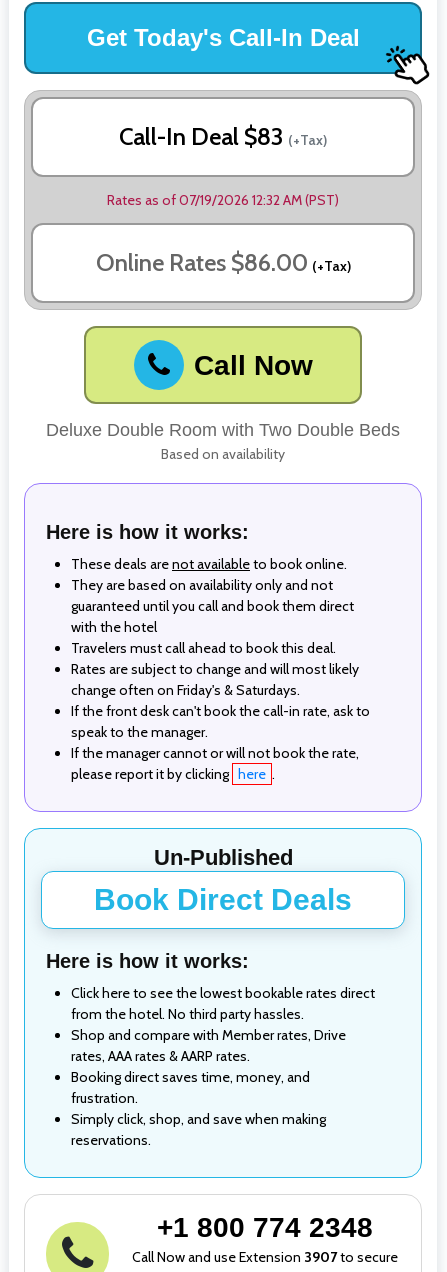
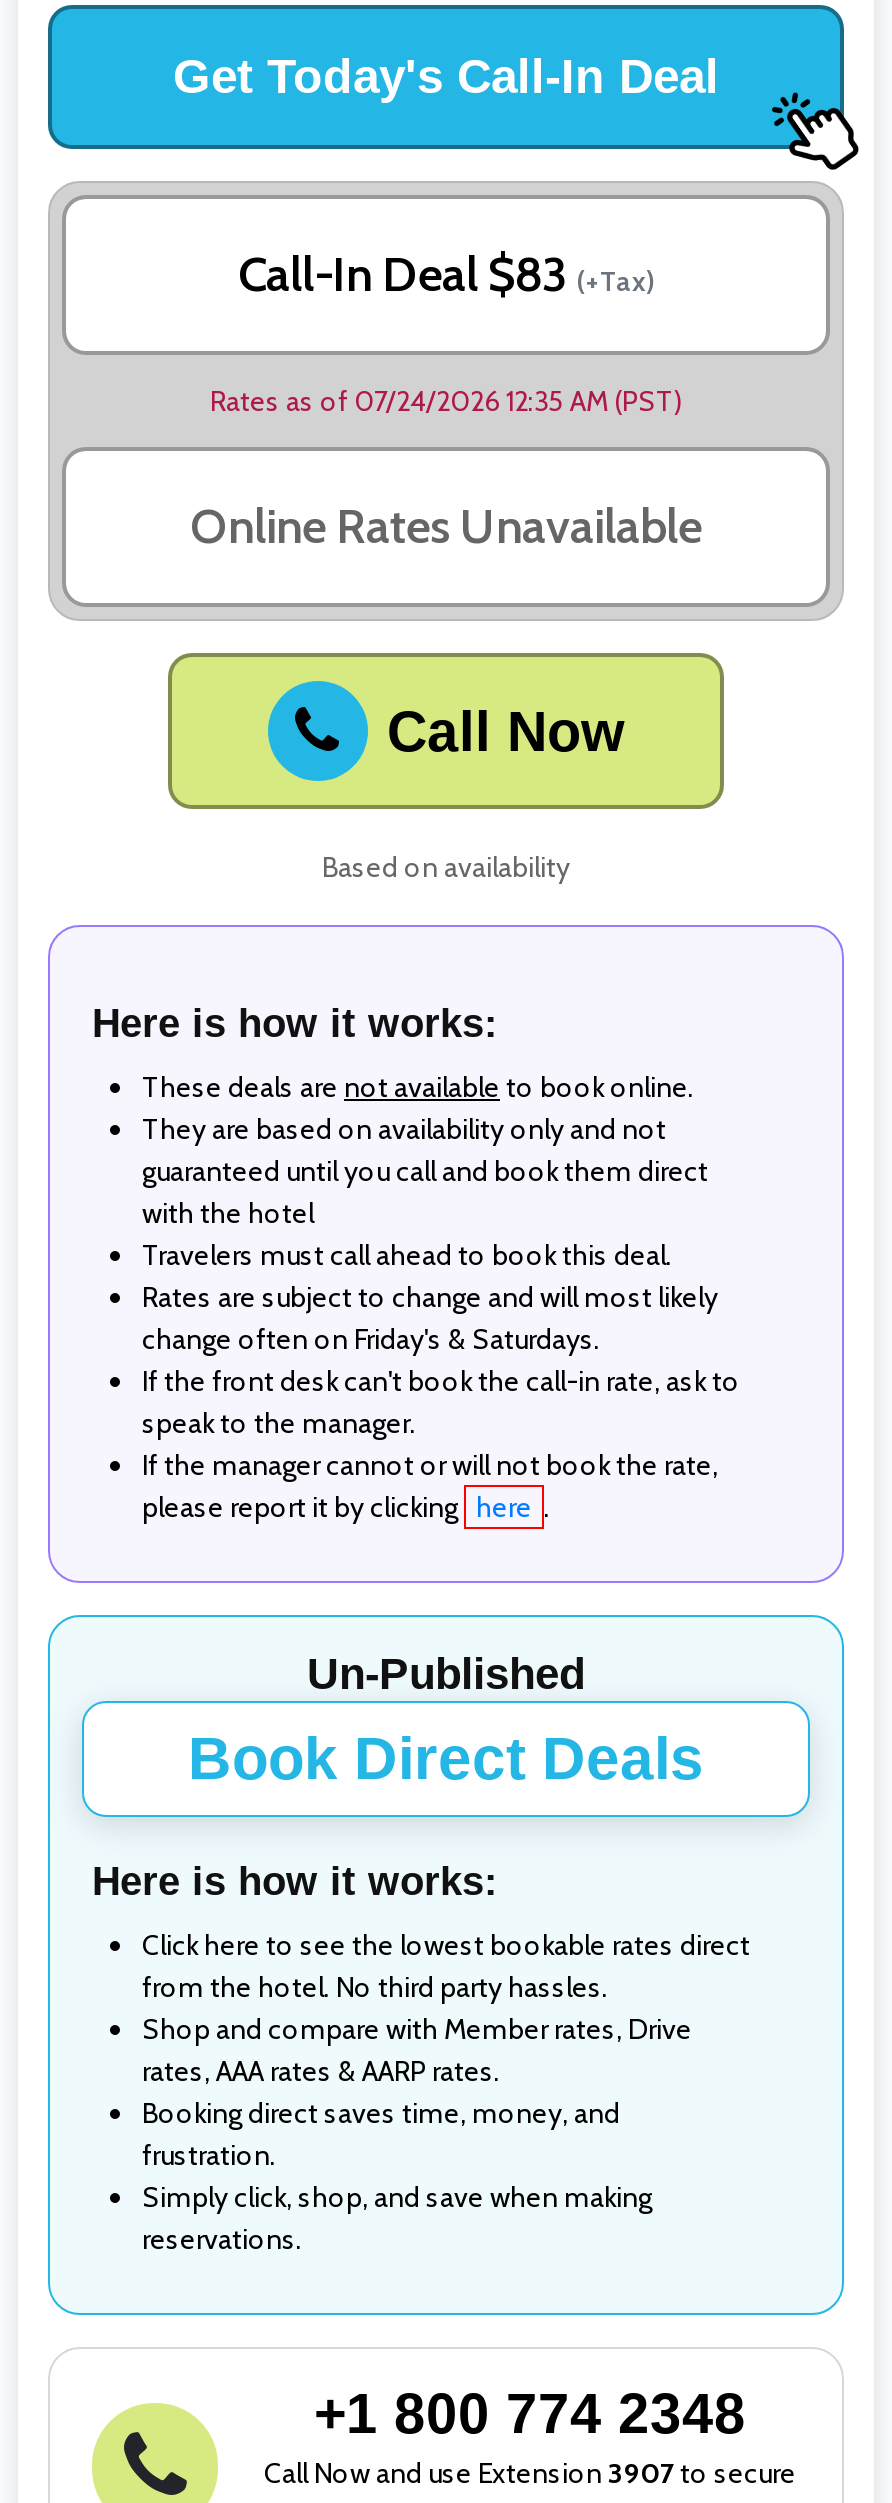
- Rates as of 07/19/2026 12:32 AM (PST)
+ Rates as of 07/24/2026 12:35 AM (PST)

- Online Rates $86.00 (+Tax)
+ Online Rates Unavailable

- Deluxe Double Room with Two Double Beds
